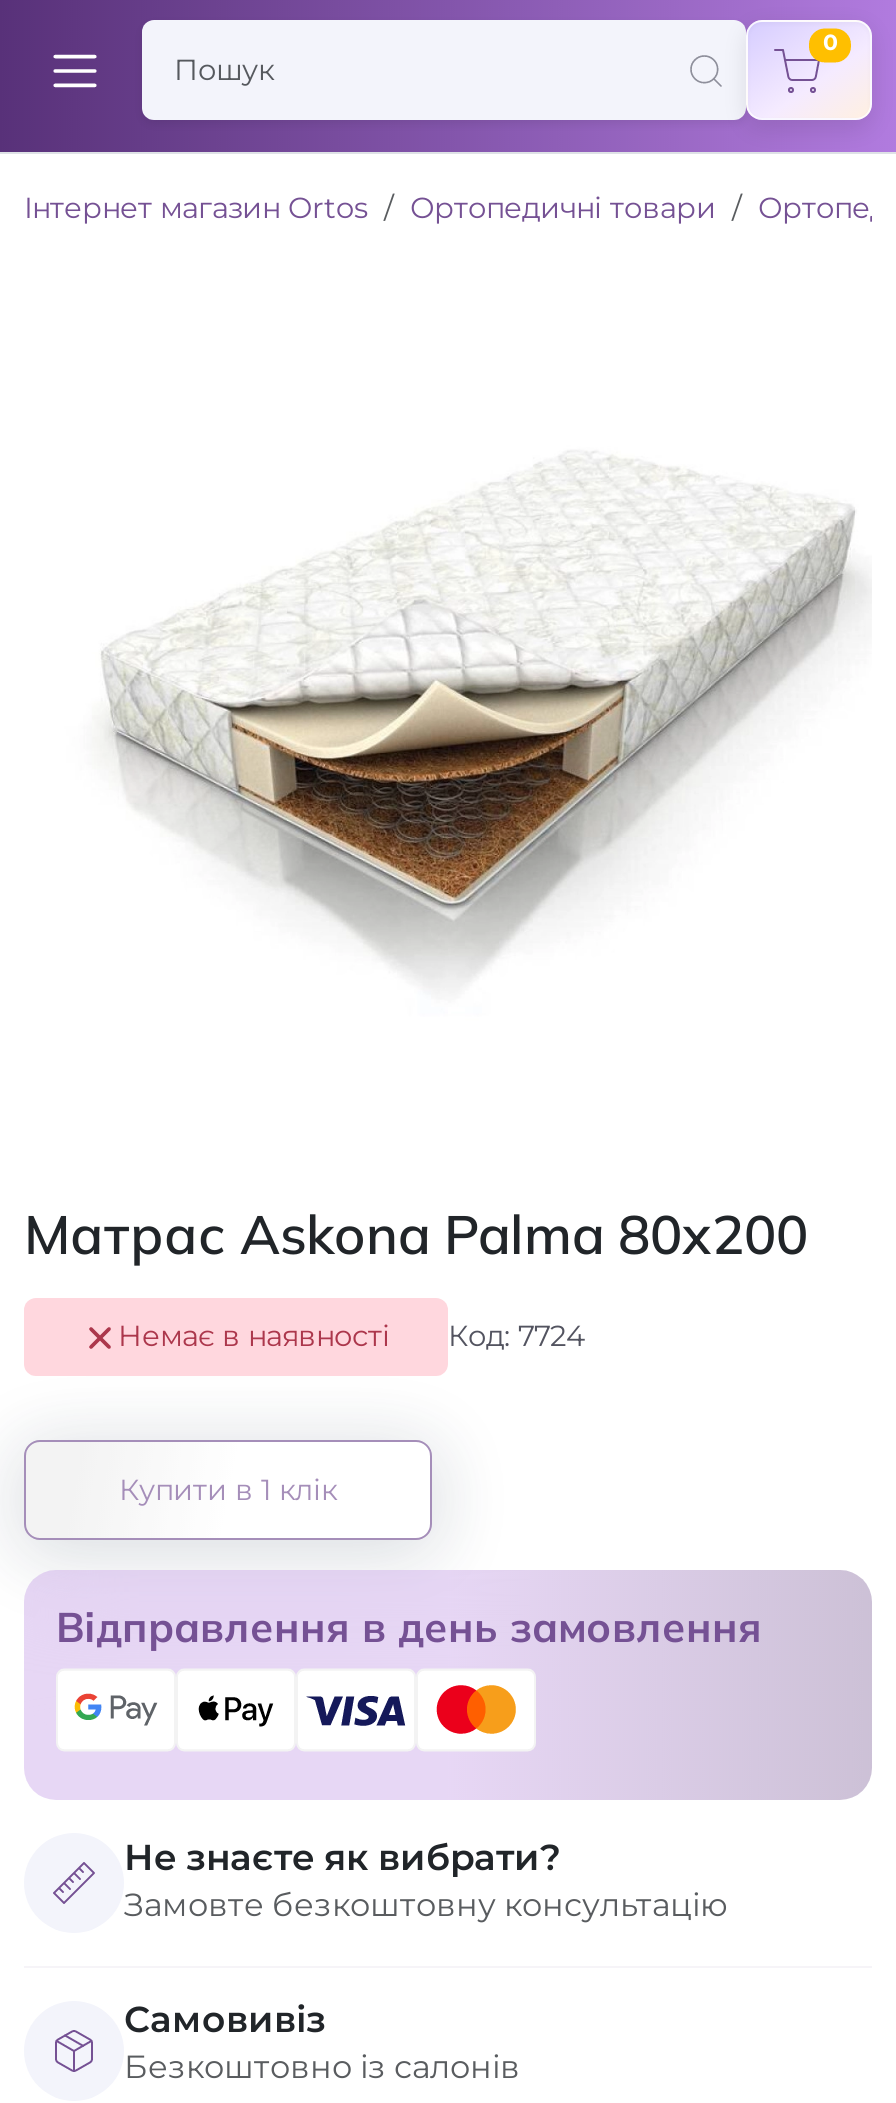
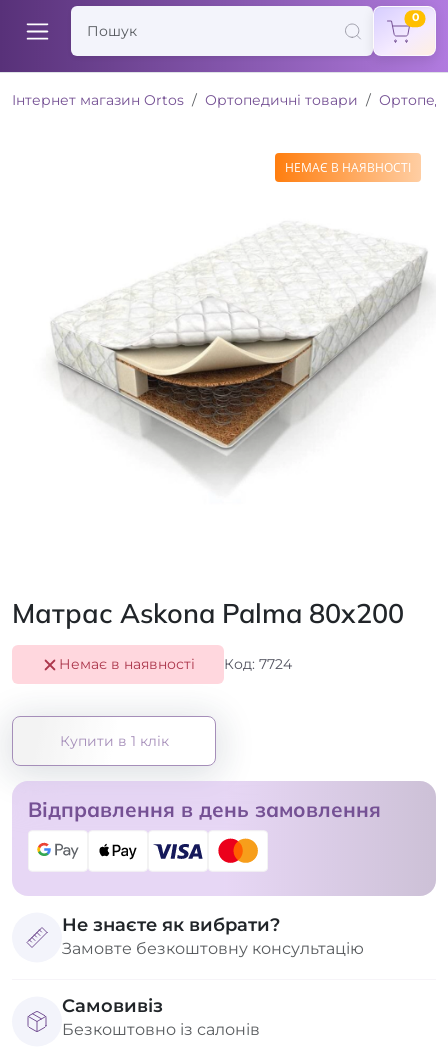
+ НЕМАЄ В НАЯВНОСТІ
